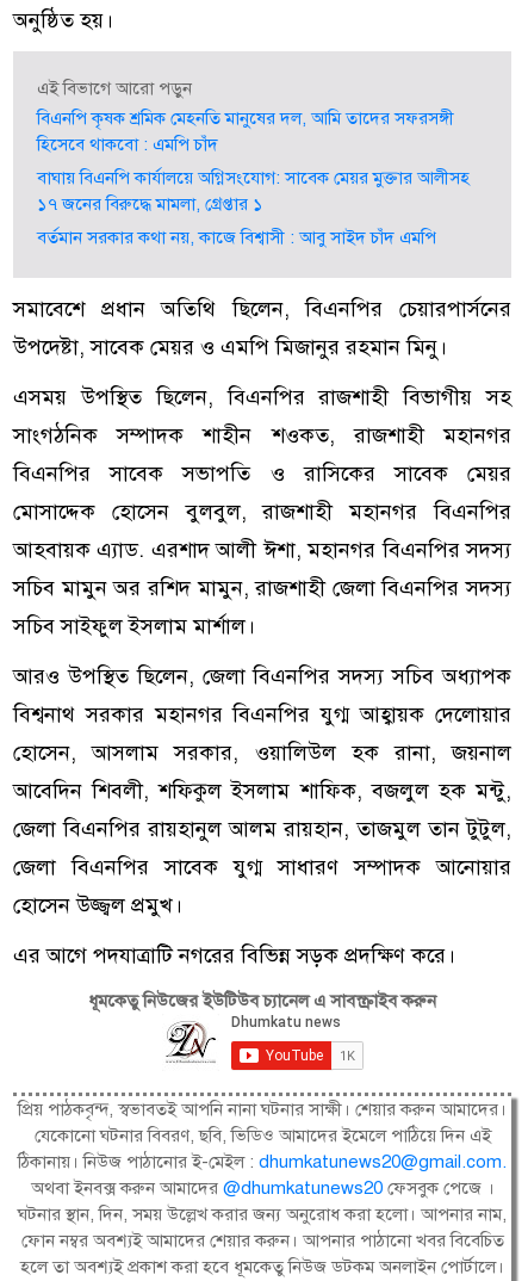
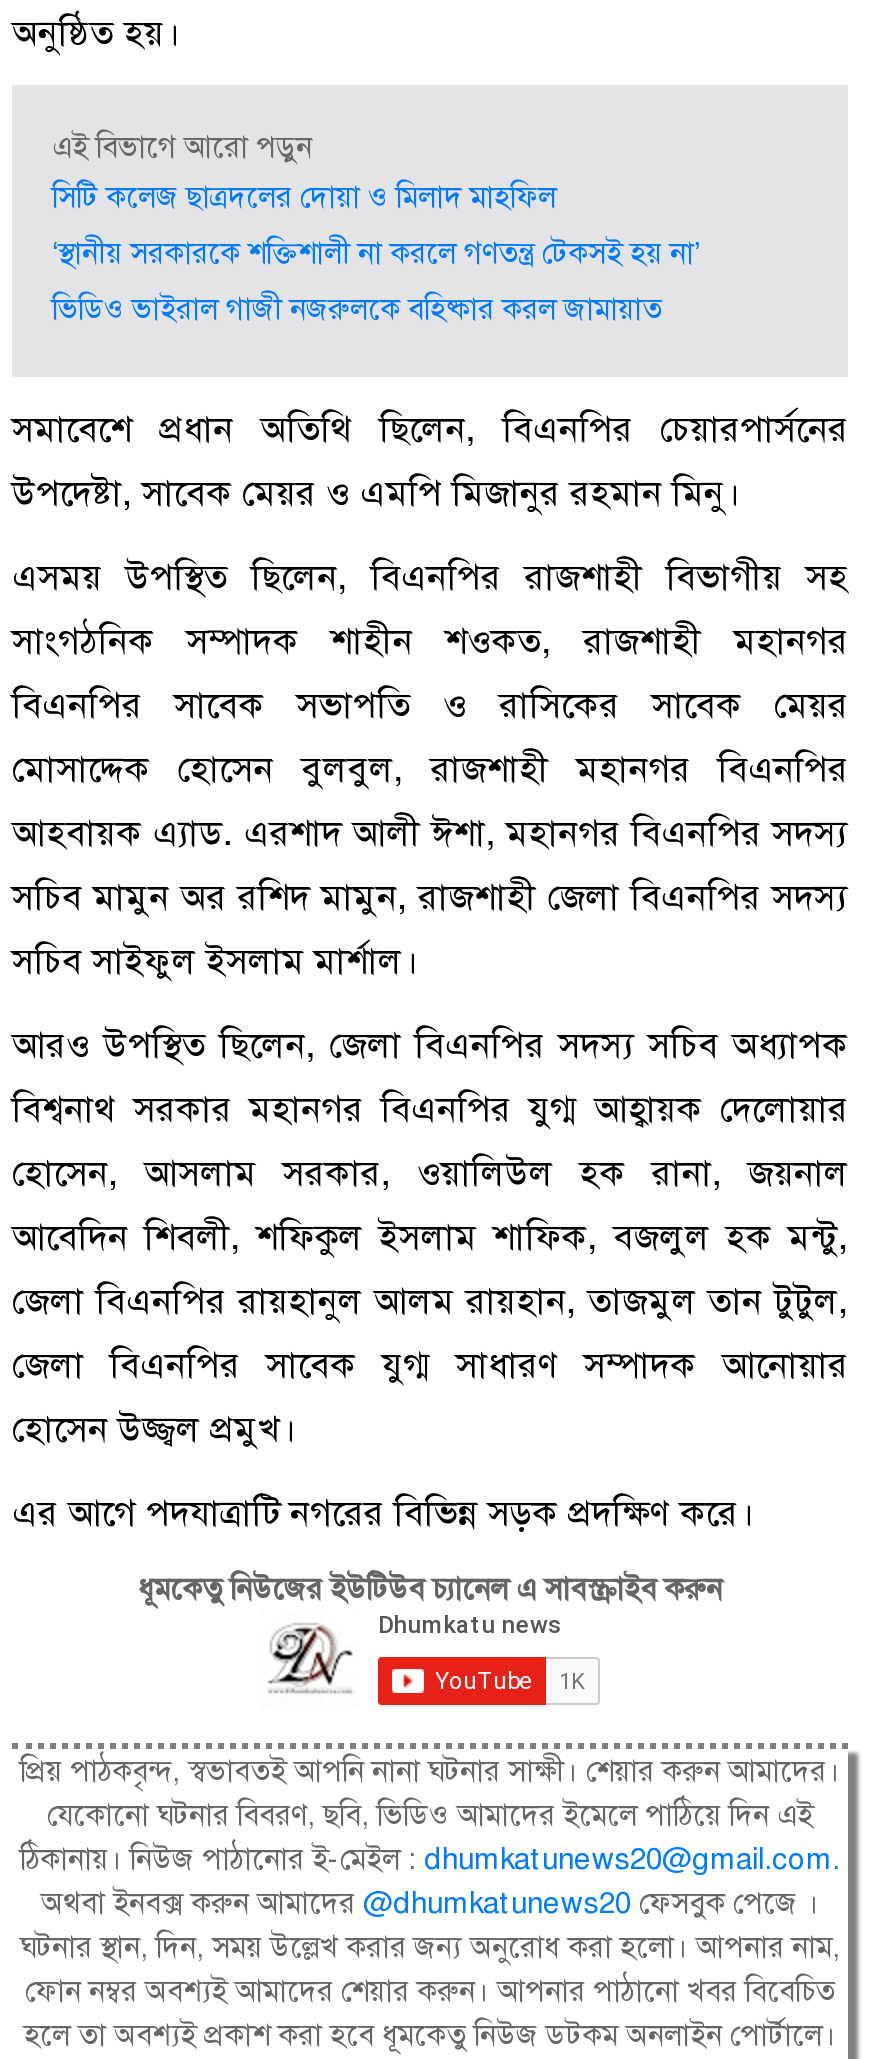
- বিএনপি কৃষক শ্রমিক মেহনতি মানুষের দল, আমি তাদের সফরসঙ্গী
- হিসেবে থাকবো : এমপি চাঁদ
+ সিটি কলেজ ছাত্রদলের দোয়া ও মিলাদ মাহফিল

- বাঘায় বিএনপি কার্যালয়ে অগ্নিসংযোগ: সাবেক মেয়র মুক্তার আলীসহ
- ১৭ জনের বিরুদ্ধে মামলা, গ্রেপ্তার ১
+ ‘স্থানীয় সরকারকে শক্তিশালী না করলে গণতন্ত্র টেকসই হয় না’

- বর্তমান সরকার কথা নয়, কাজে বিশ্বাসী : আবু সাইদ চাঁদ এমপি
+ ভিডিও ভাইরাল গাজী নজরুলকে বহিষ্কার করল জামায়াত
